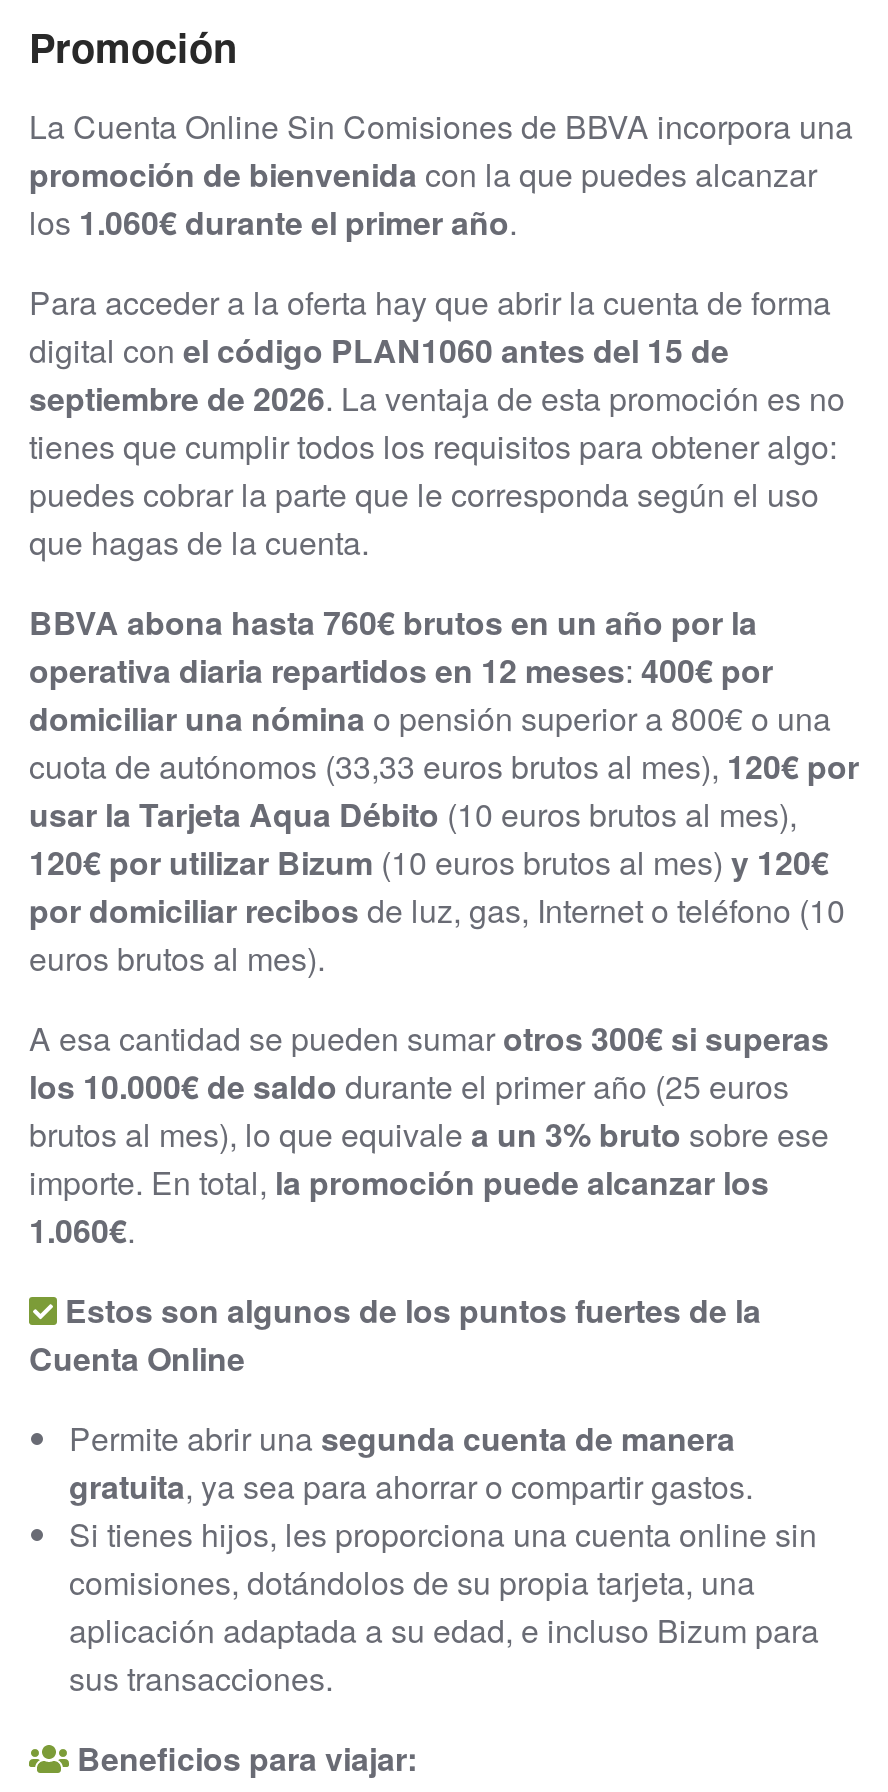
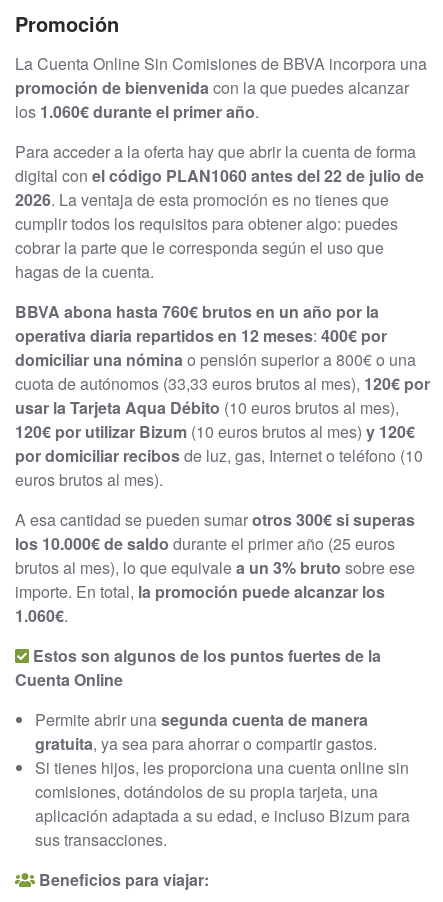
- digital con el código PLAN1060 antes del 15 de
- septiembre de 2026. La ventaja de esta promoción es no
- tienes que cumplir todos los requisitos para obtener algo:
- puedes cobrar la parte que le corresponda según el uso
- que hagas de la cuenta.
+ digital con el código PLAN1060 antes del 22 de julio de
+ 2026. La ventaja de esta promoción es no tienes que
+ cumplir todos los requisitos para obtener algo: puedes
+ cobrar la parte que le corresponda según el uso que
+ hagas de la cuenta.
